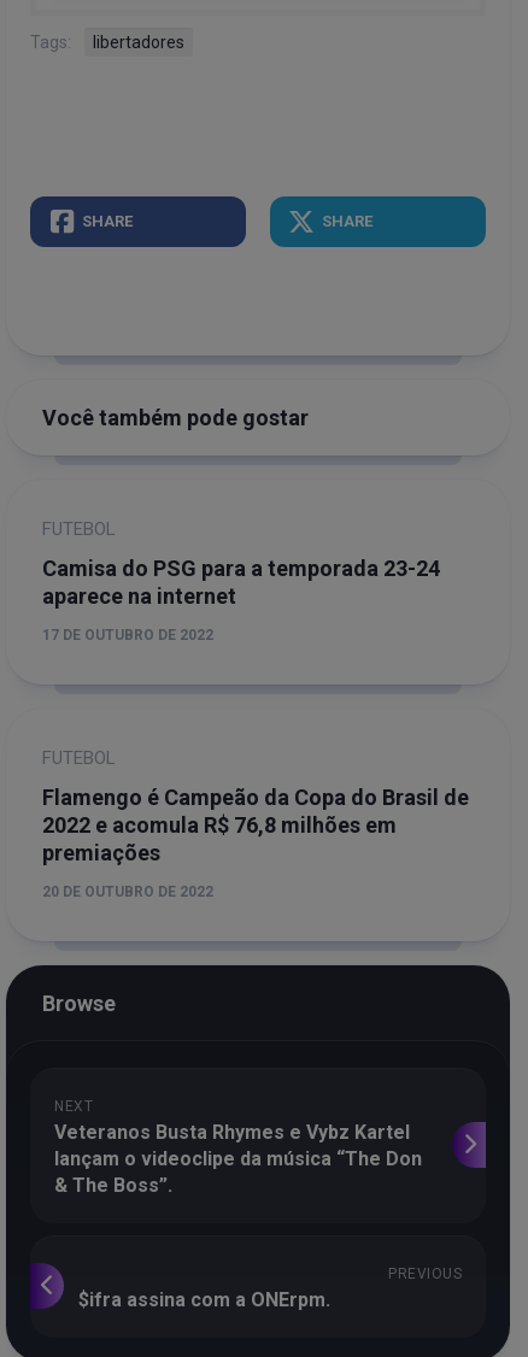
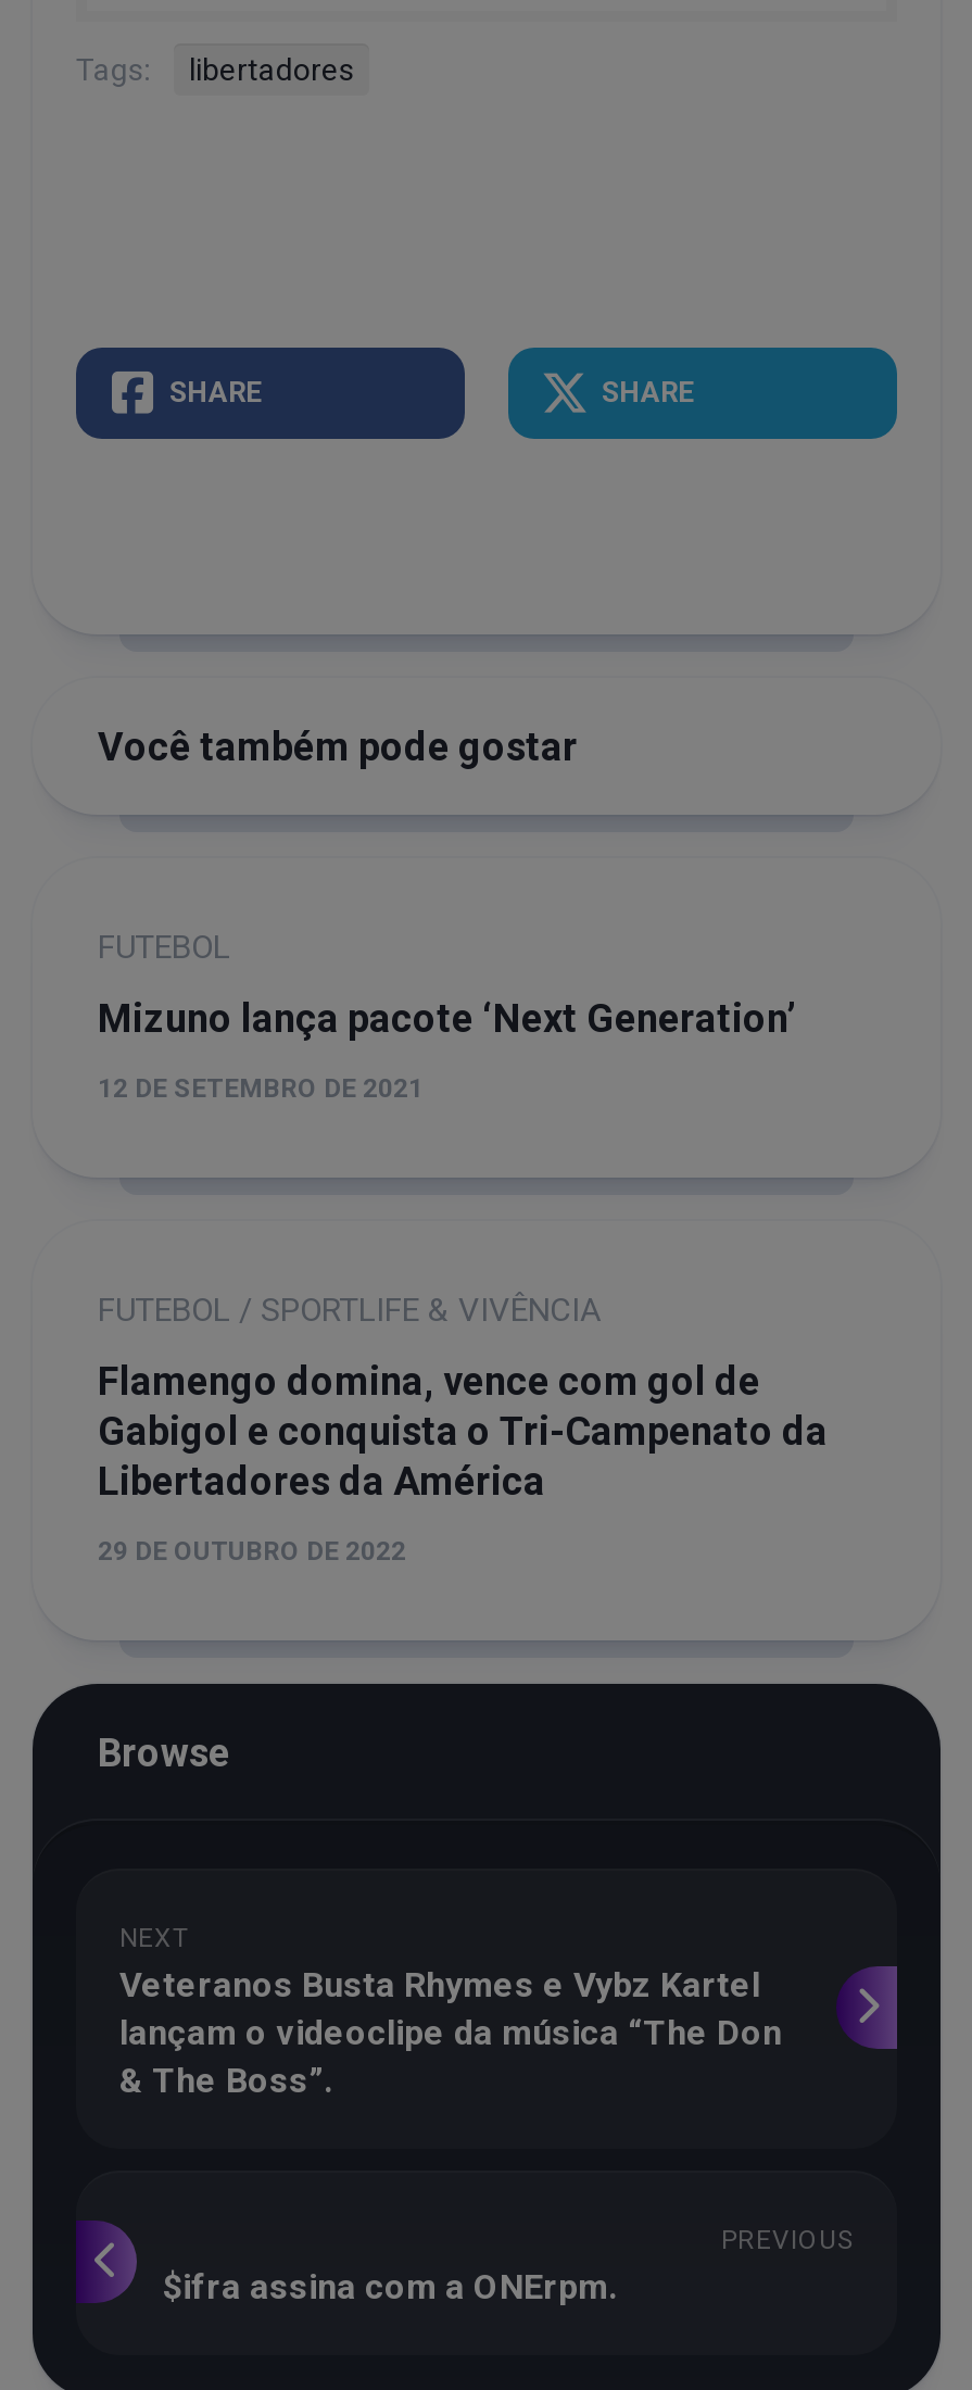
- Camisa do PSG para a temporada 23-24
- aparece na internet
+ Mizuno lança pacote ‘Next Generation’

- 17 DE OUTUBRO DE 2022
+ 12 DE SETEMBRO DE 2021

- FUTEBOL
+ FUTEBOL / SPORTLIFE & VIVÊNCIA

- Flamengo é Campeão da Copa do Brasil de
- 2022 e acomula R$ 76,8 milhões em
- premiações
+ Flamengo domina, vence com gol de
+ Gabigol e conquista o Tri-Campenato da
+ Libertadores da América

- 20 DE OUTUBRO DE 2022
+ 29 DE OUTUBRO DE 2022
